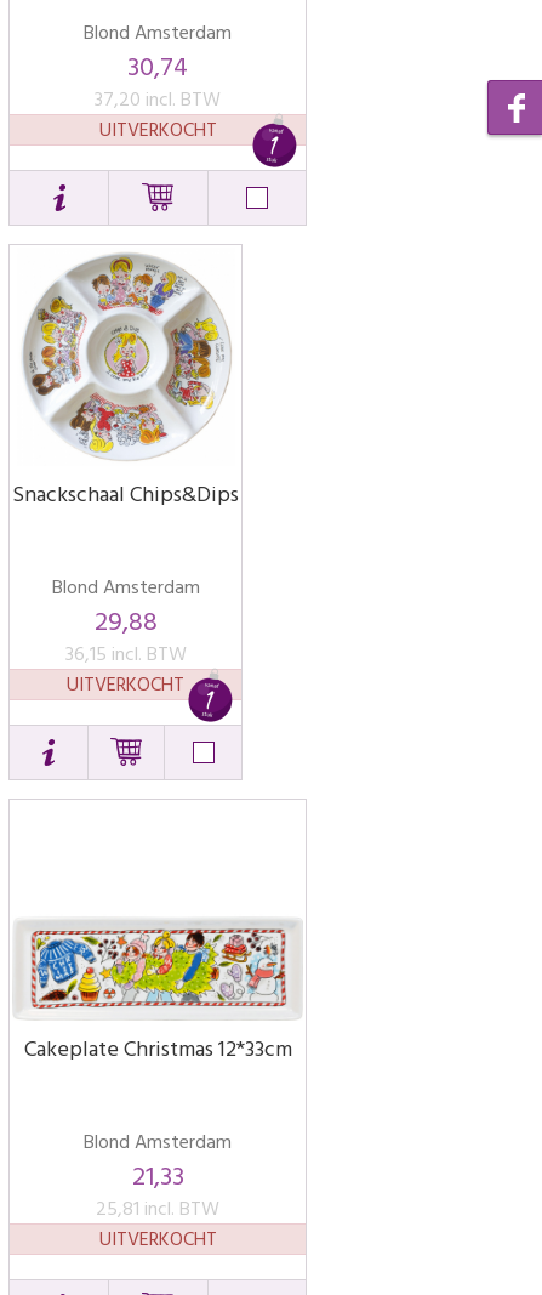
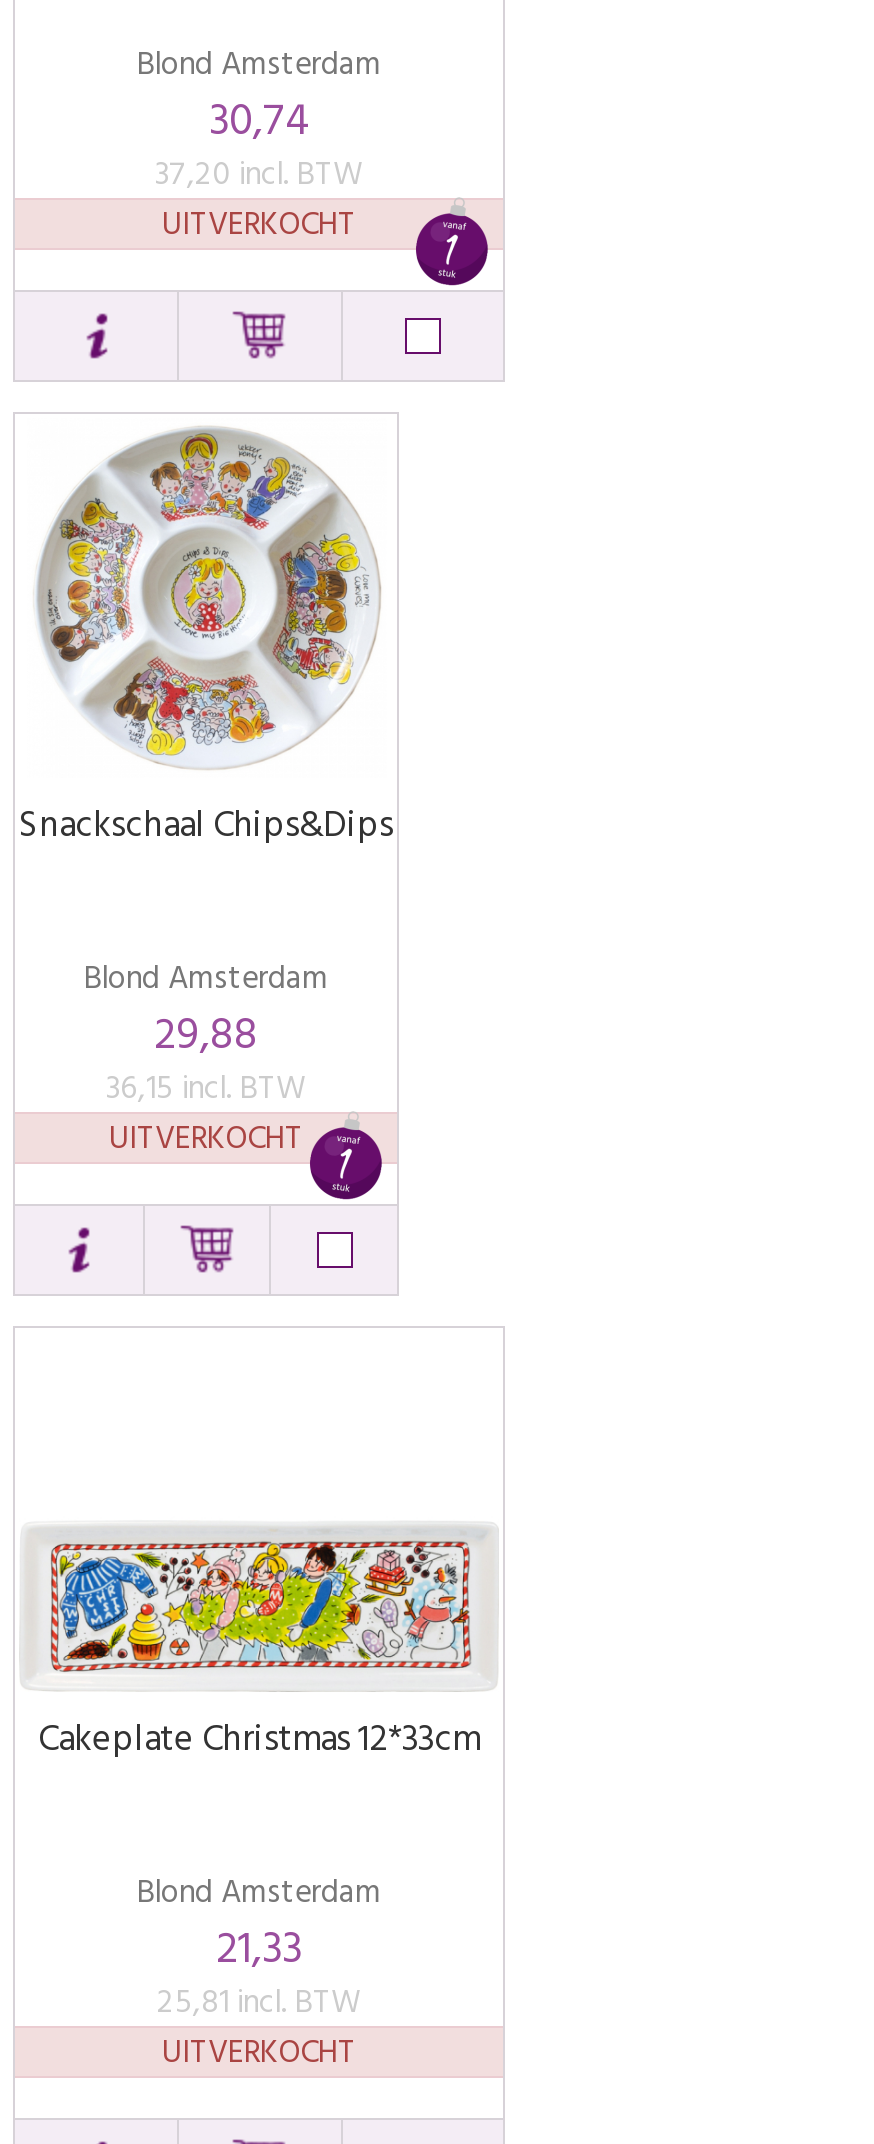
- [image]
